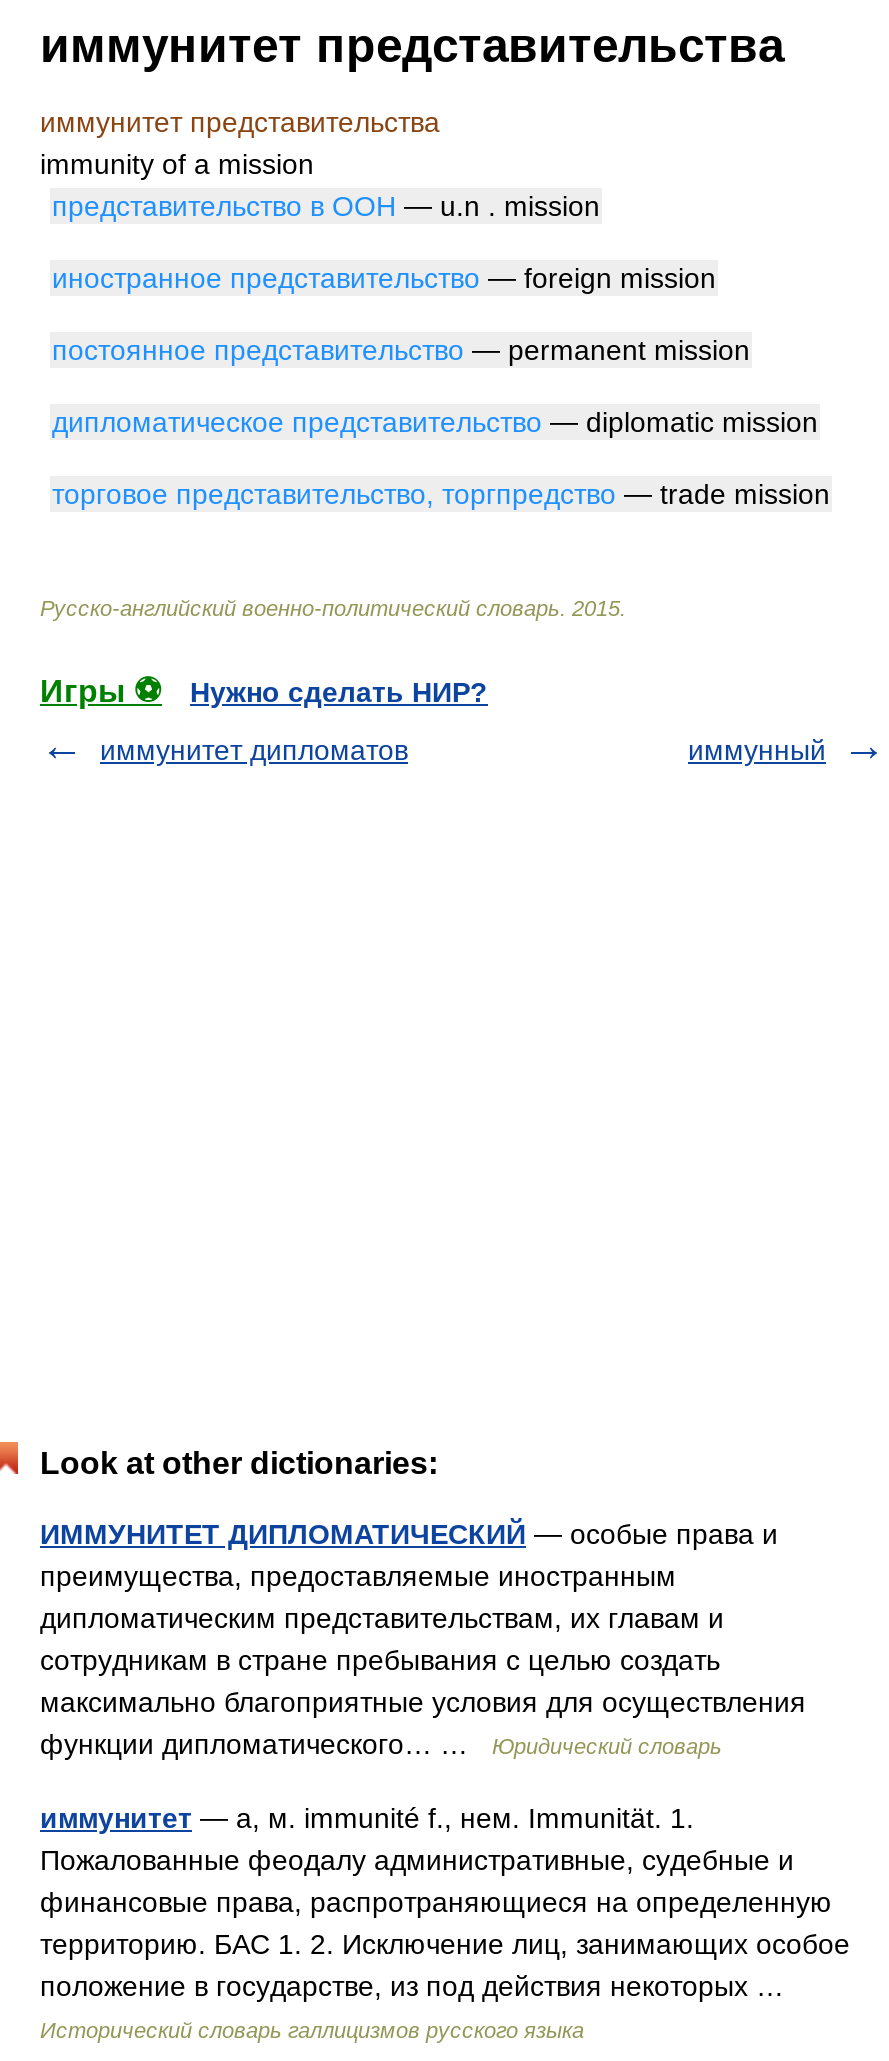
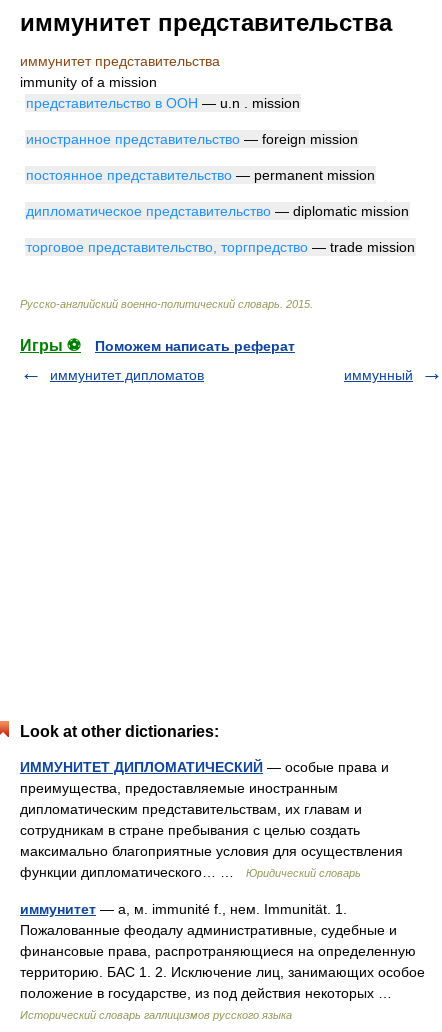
- Нужно сделать НИР?
+ Поможем написать реферат
